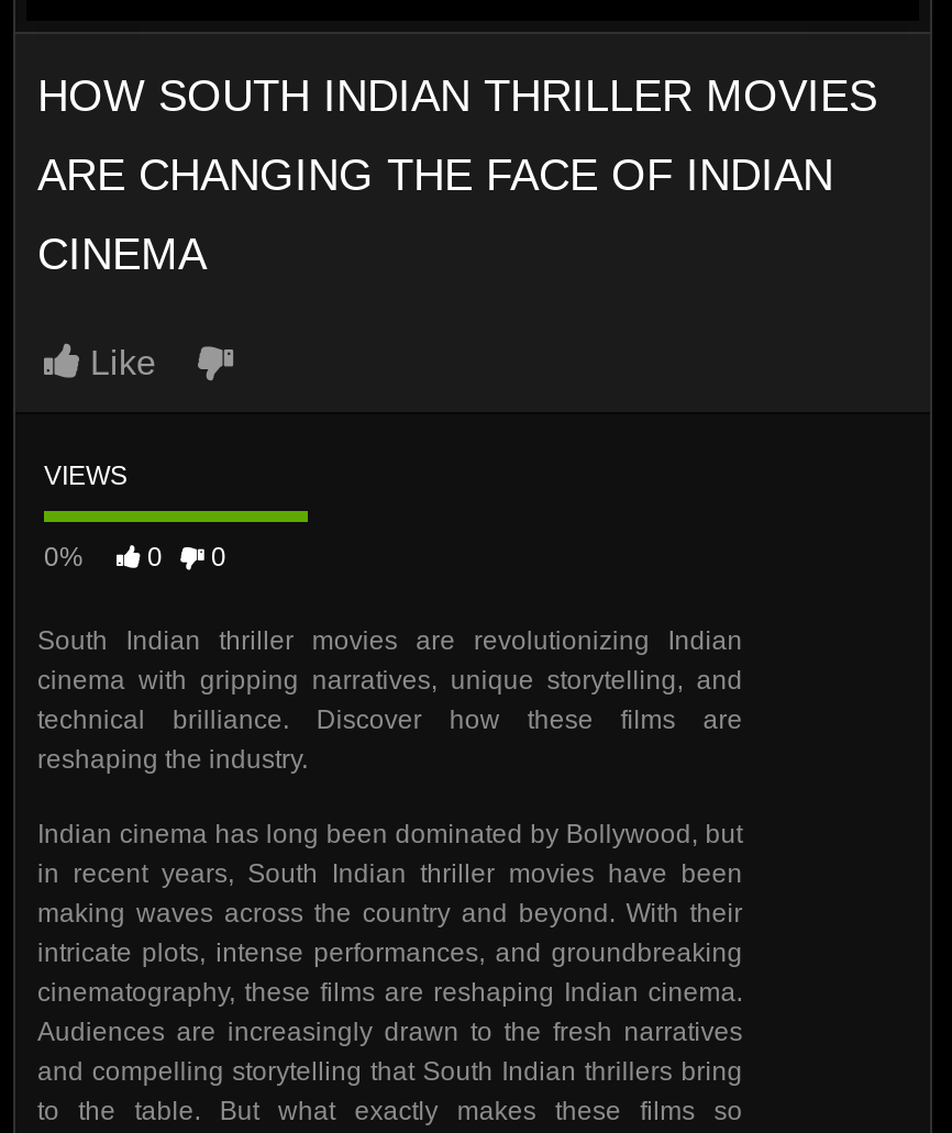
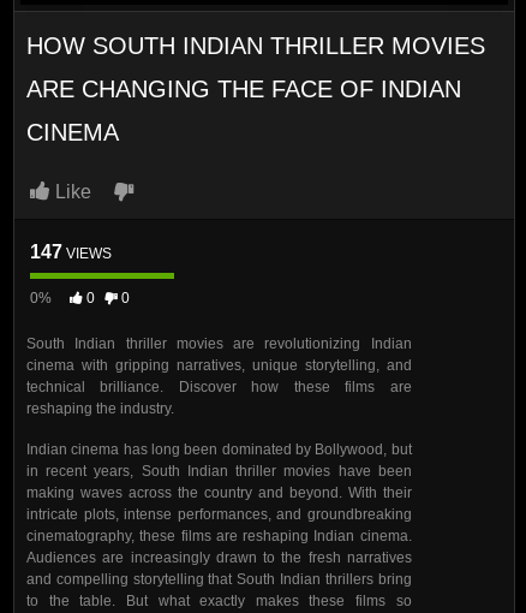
- VIEWS
+ 147 VIEWS
